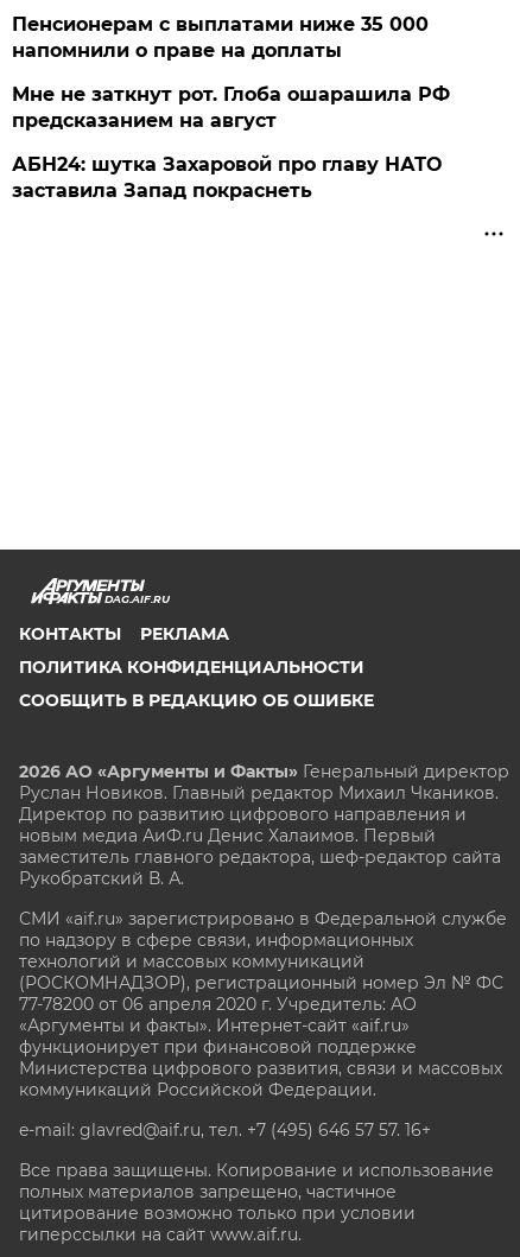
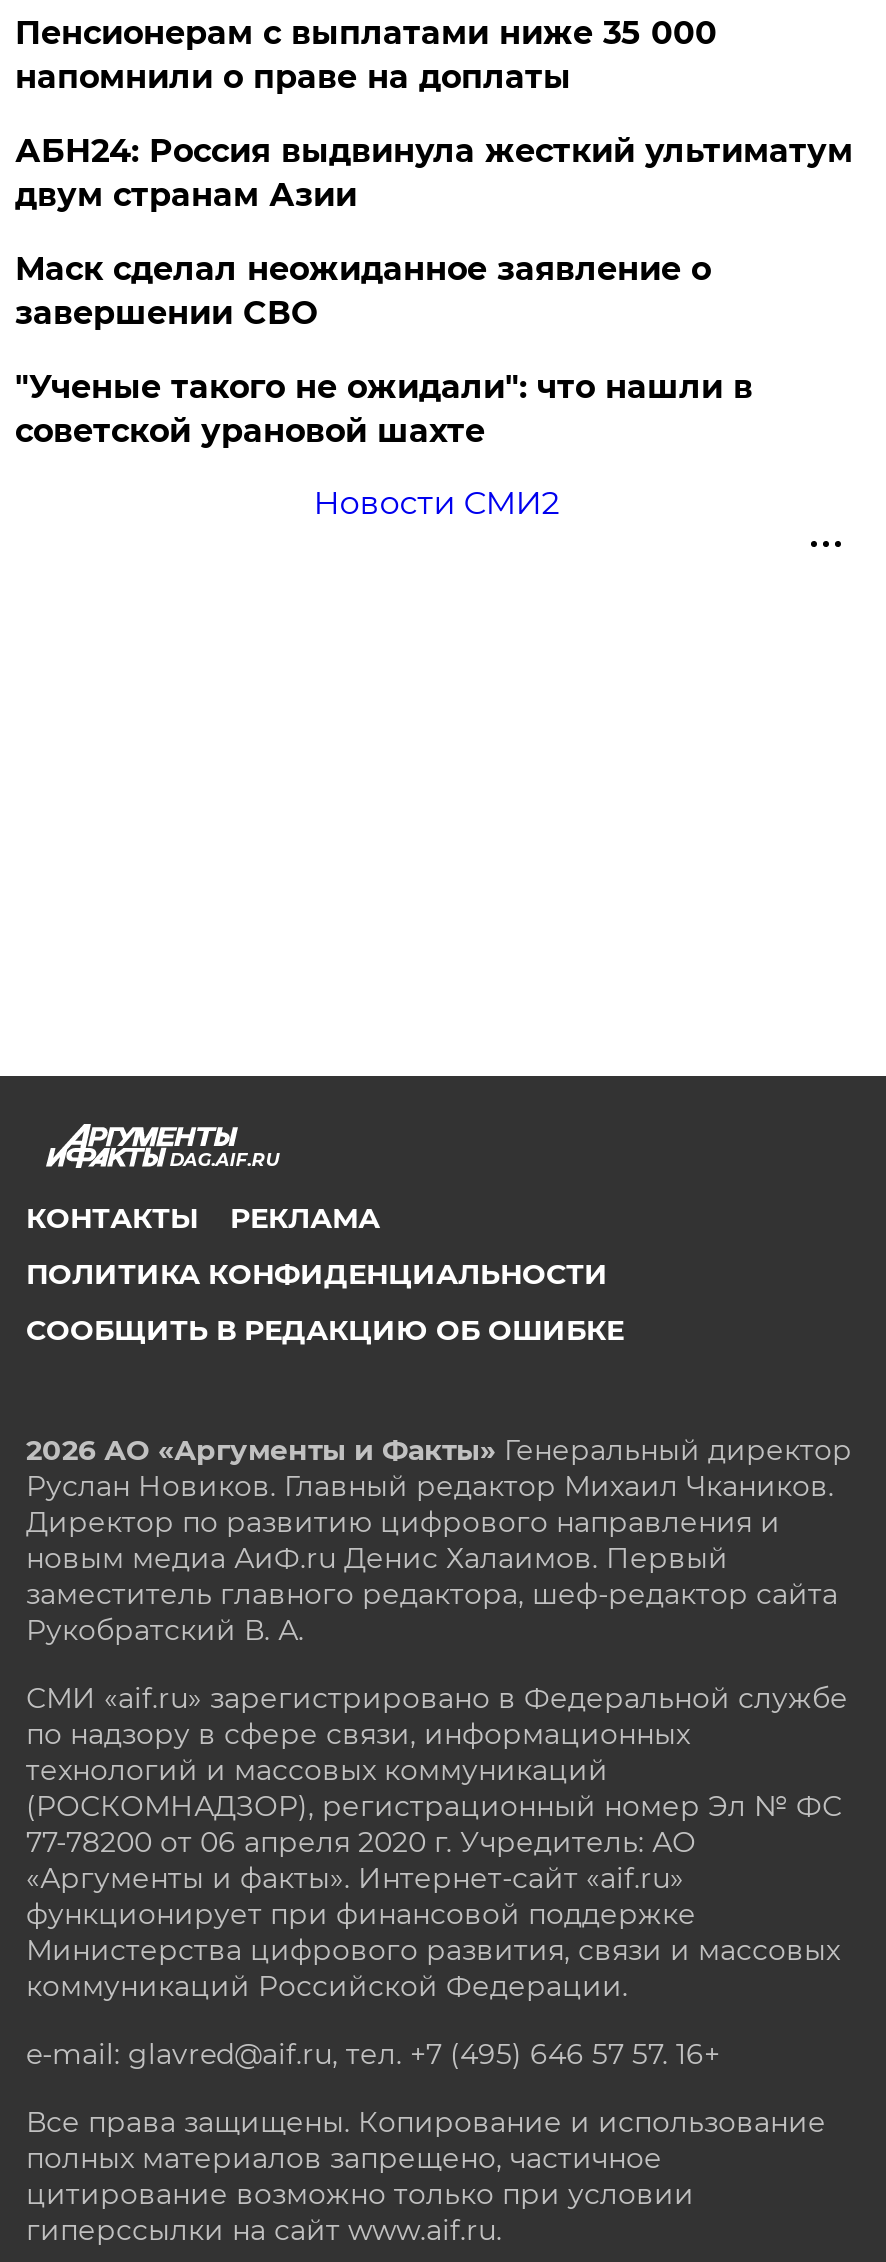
- Мне не заткнут рот. Глоба ошарашила РФ
- предсказанием на август
- АБН24: шутка Захаровой про главу НАТО
- заставила Запад покраснеть
+ АБН24: Россия выдвинула жесткий ультиматум
+ двум странам Азии
+ Маск сделал неожиданное заявление о
+ завершении СВО
+ "Ученые такого не ожидали": что нашли в
+ советской урановой шахте
+ Новости СМИ2
